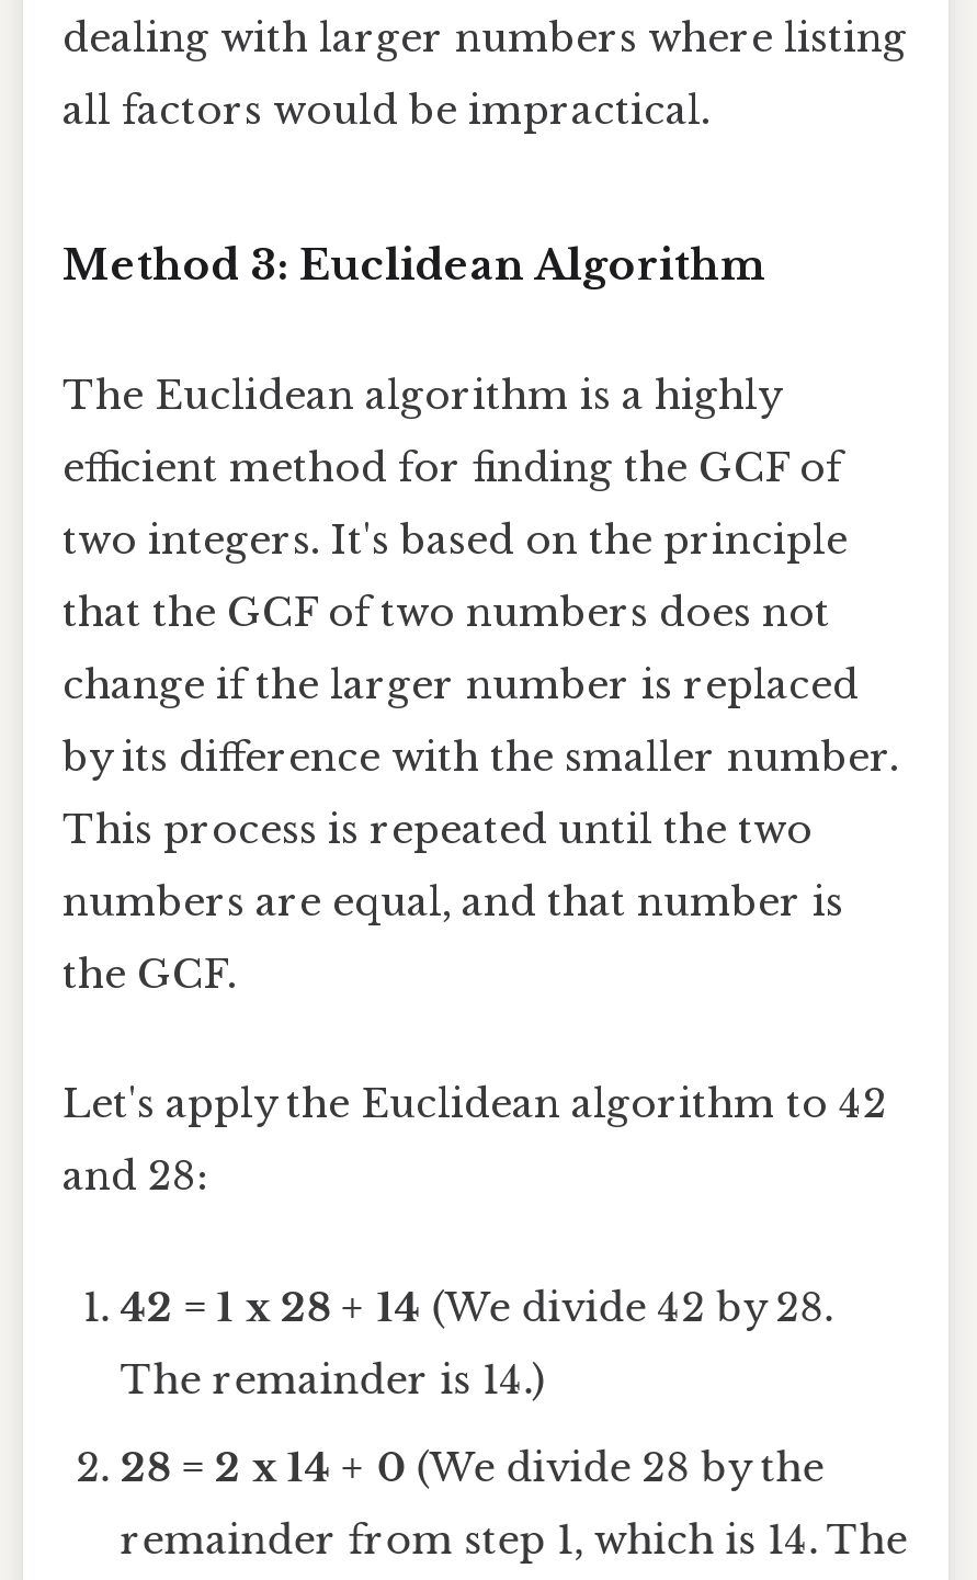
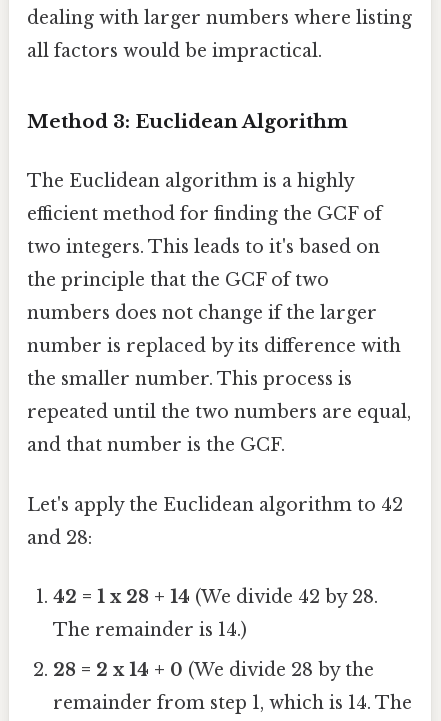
- two integers. It's based on the principle
+ two integers. This leads to it's based on

- that the GCF of two numbers does not
+ the principle that the GCF of two

- change if the larger number is replaced
+ numbers does not change if the larger

- by its difference with the smaller number.
+ number is replaced by its difference with

- This process is repeated until the two
+ the smaller number. This process is

- numbers are equal, and that number is
+ repeated until the two numbers are equal,

- the GCF.
+ and that number is the GCF.
